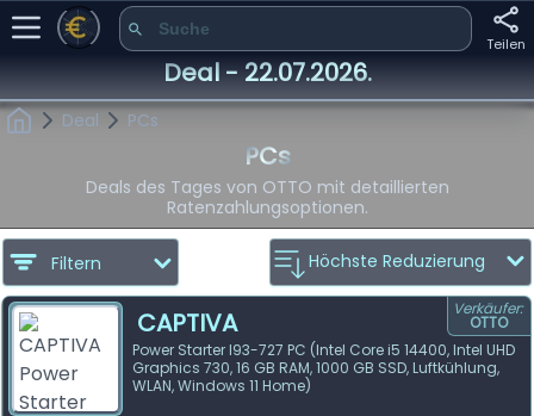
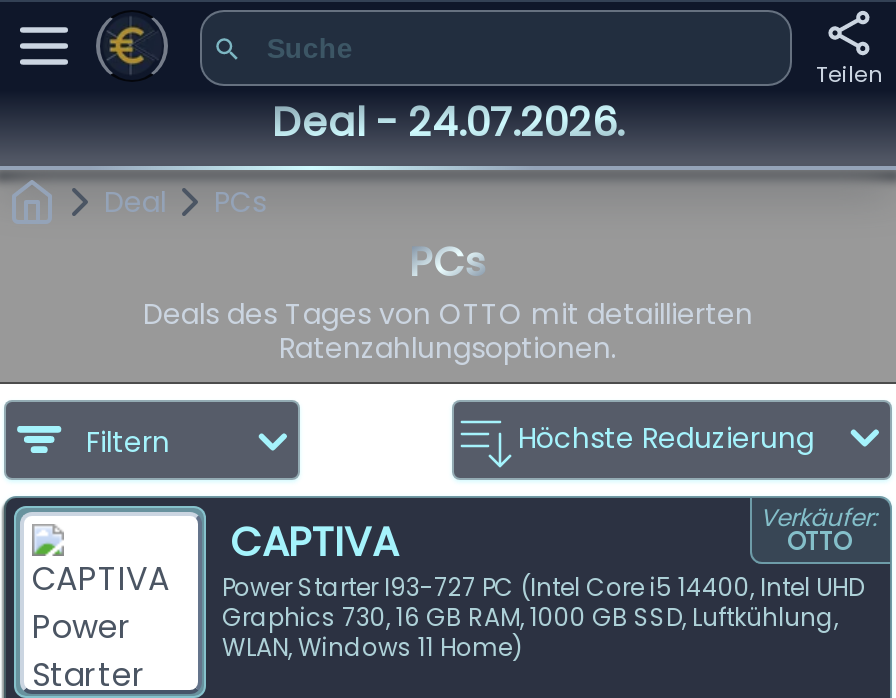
- Deal - 22.07.2026.
+ Deal - 24.07.2026.
